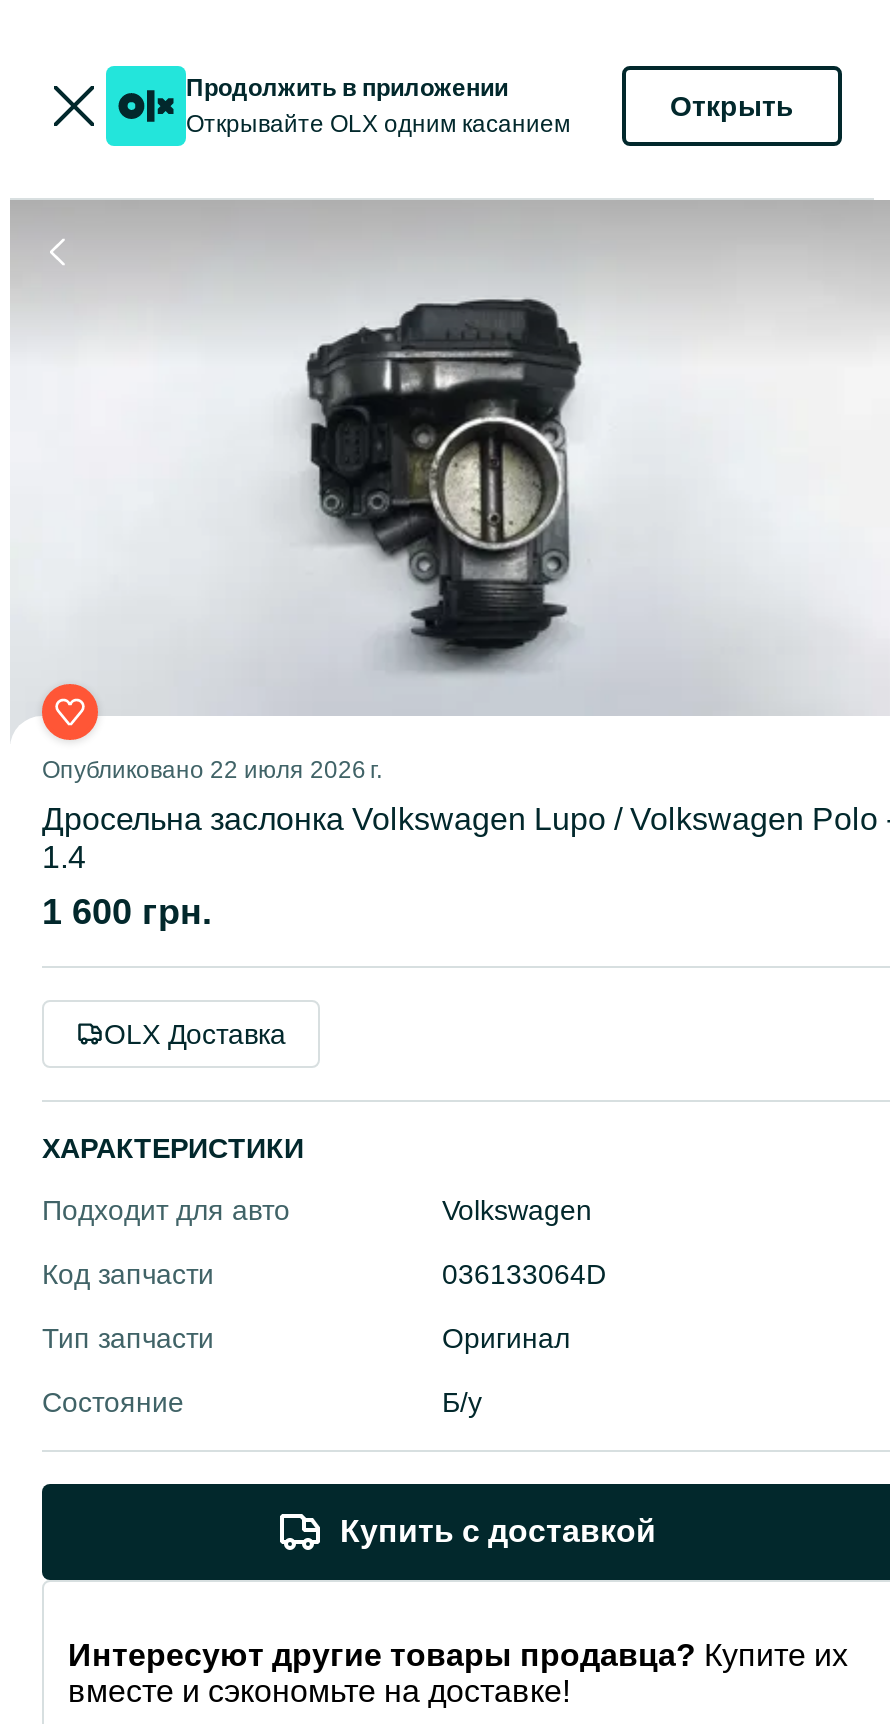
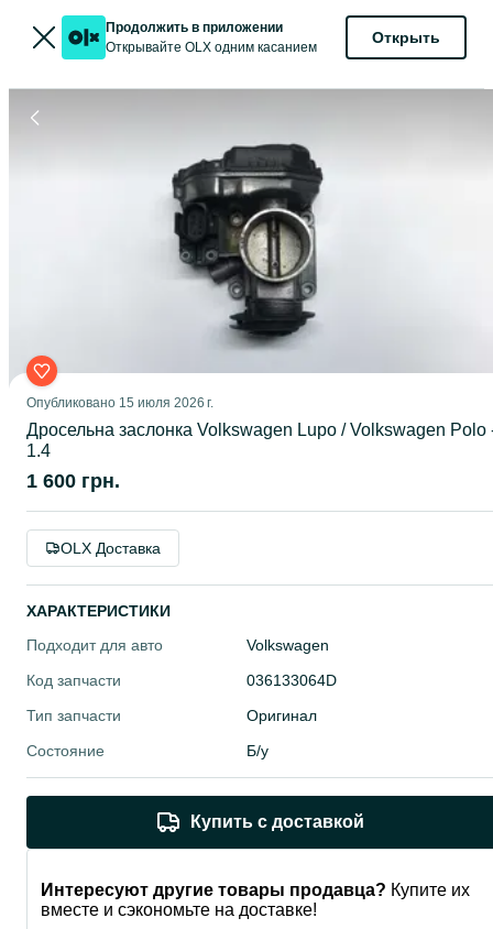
- Опубликовано 22 июля 2026 г.
+ Опубликовано 15 июля 2026 г.
